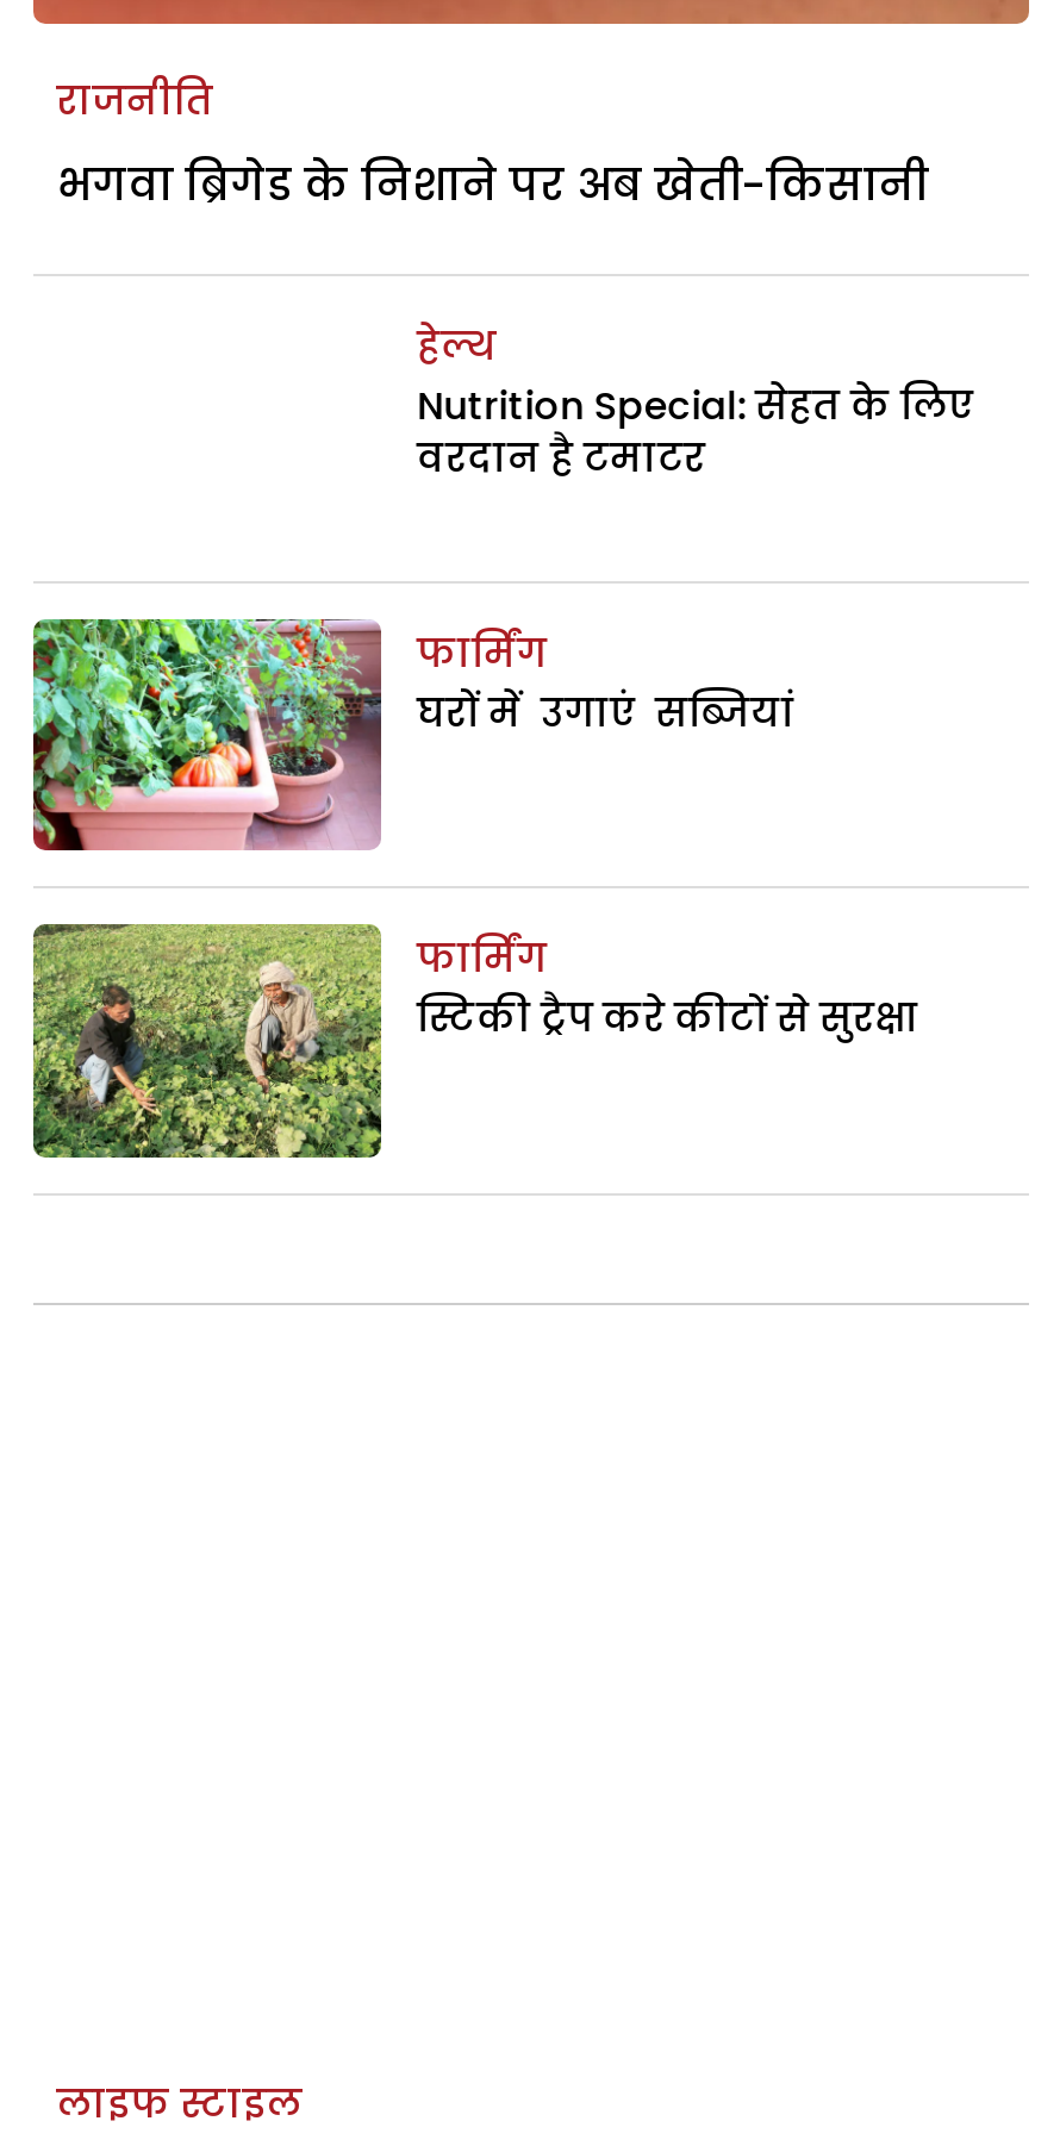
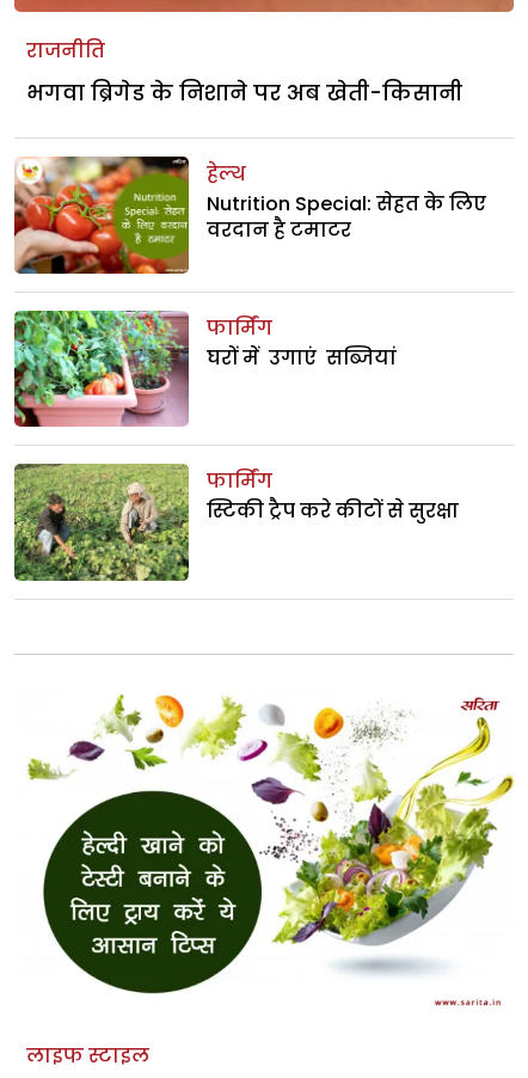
+ [image]

+ [image]
